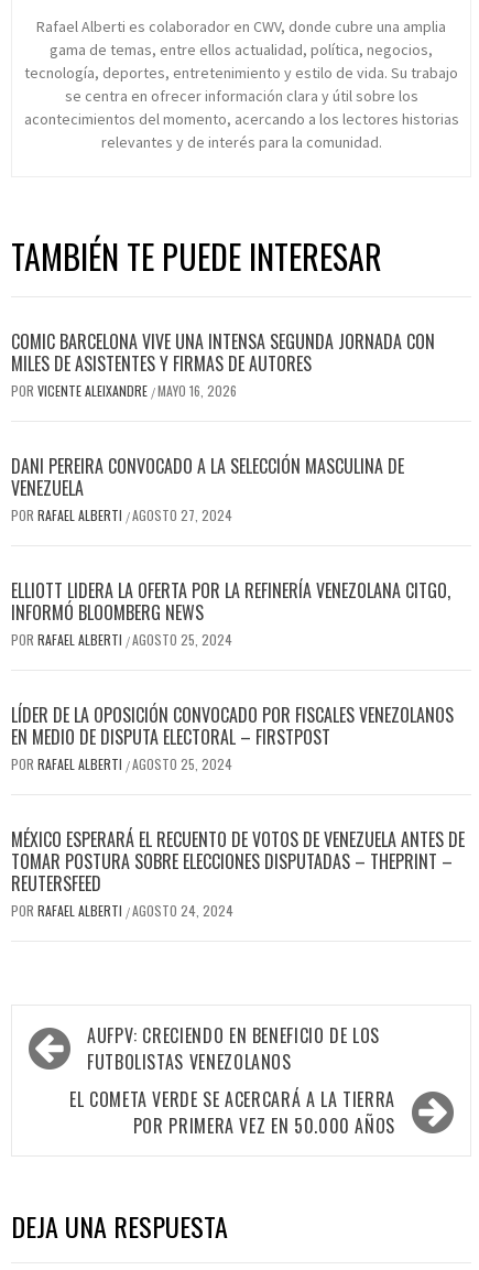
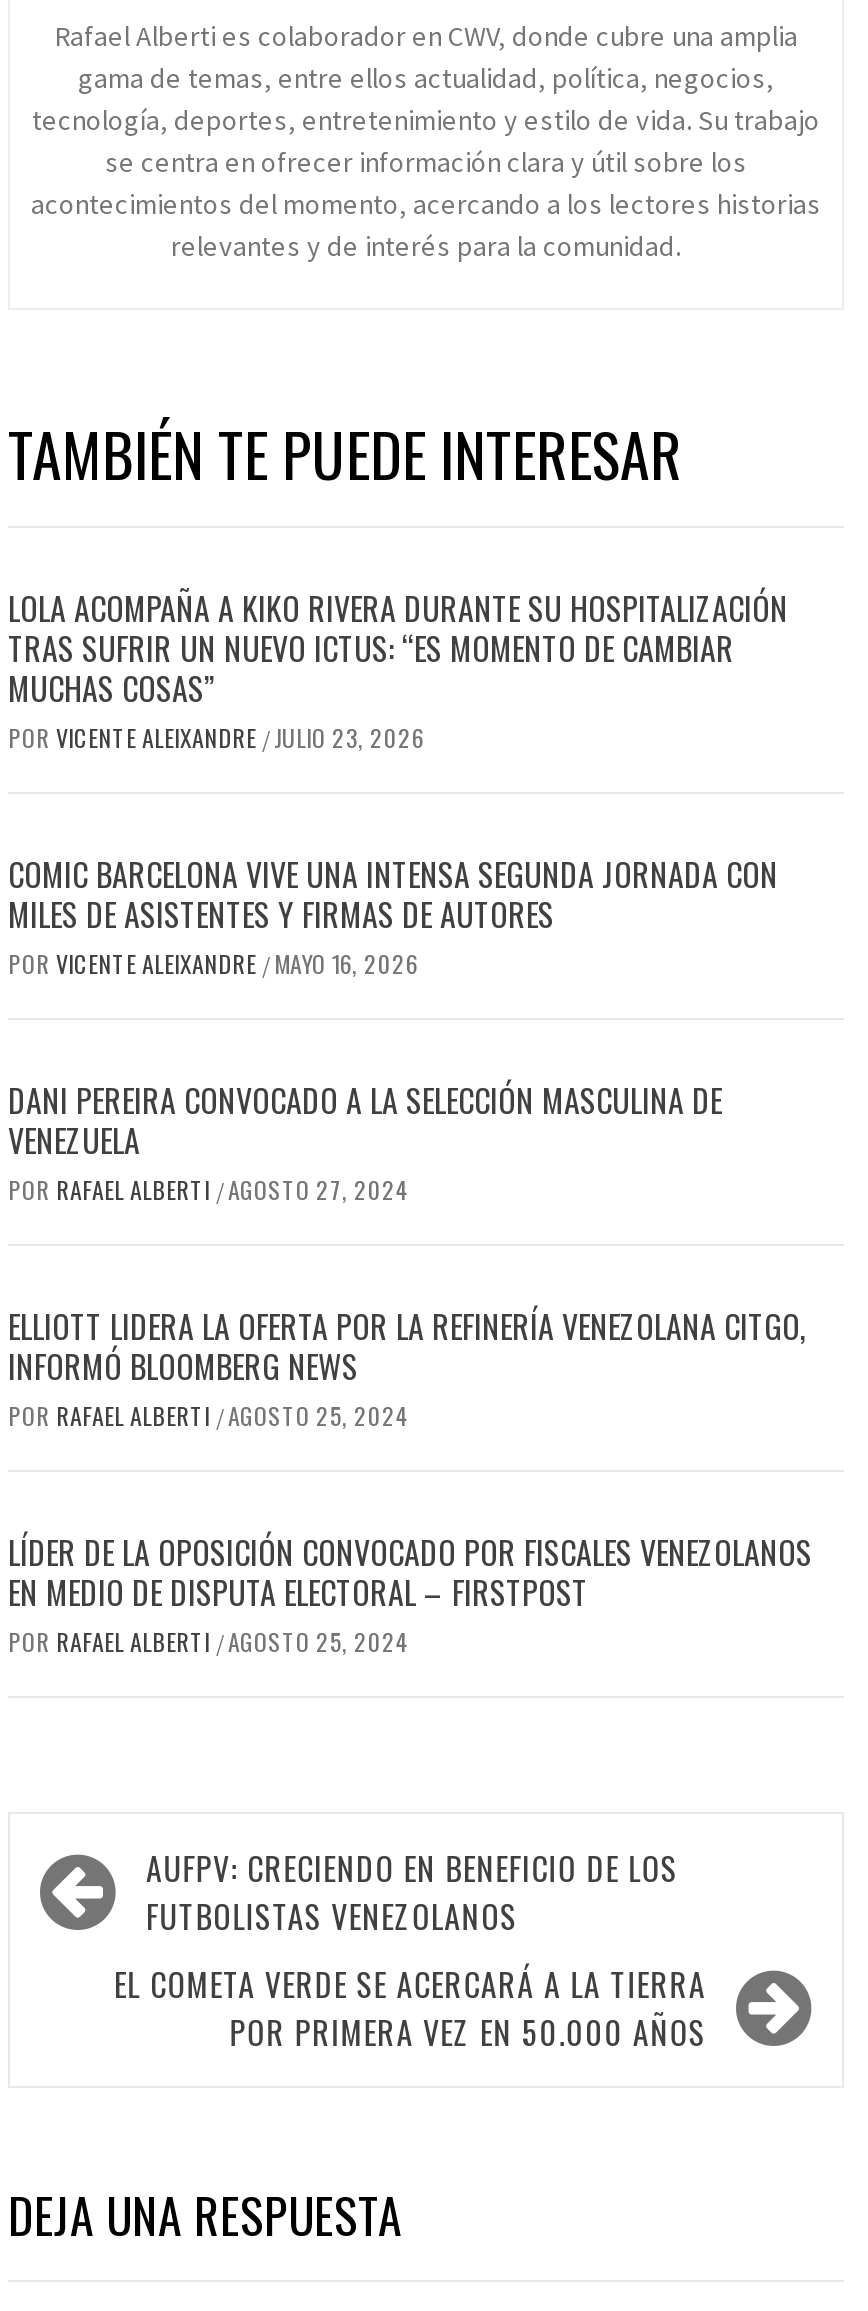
+ LOLA ACOMPAÑA A KIKO RIVERA DURANTE SU HOSPITALIZACIÓN
+ TRAS SUFRIR UN NUEVO ICTUS: “ES MOMENTO DE CAMBIAR
+ MUCHAS COSAS”
+ POR VICENTE ALEIXANDRE / JULIO 23, 2026

moved down: COMIC BARCELONA VIVE UNA INTENSA SEGUNDA JORNADA CON | MILES DE ASISTENTES Y FIRMAS DE AUTORES | POR VICENTE ALEIXANDRE / MAYO 16, 2026 | ... | EN MEDIO DE DISPUTA ELECTORAL – FIRSTPOST | POR RAFAEL ALBERTI / AGOSTO 25, 2024

- MÉXICO ESPERARÁ EL RECUENTO DE VOTOS DE VENEZUELA ANTES DE
- TOMAR POSTURA SOBRE ELECCIONES DISPUTADAS – THEPRINT –
- REUTERSFEED
- POR RAFAEL ALBERTI / AGOSTO 24, 2024
